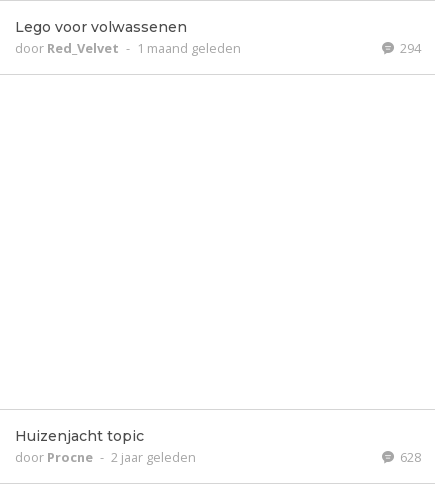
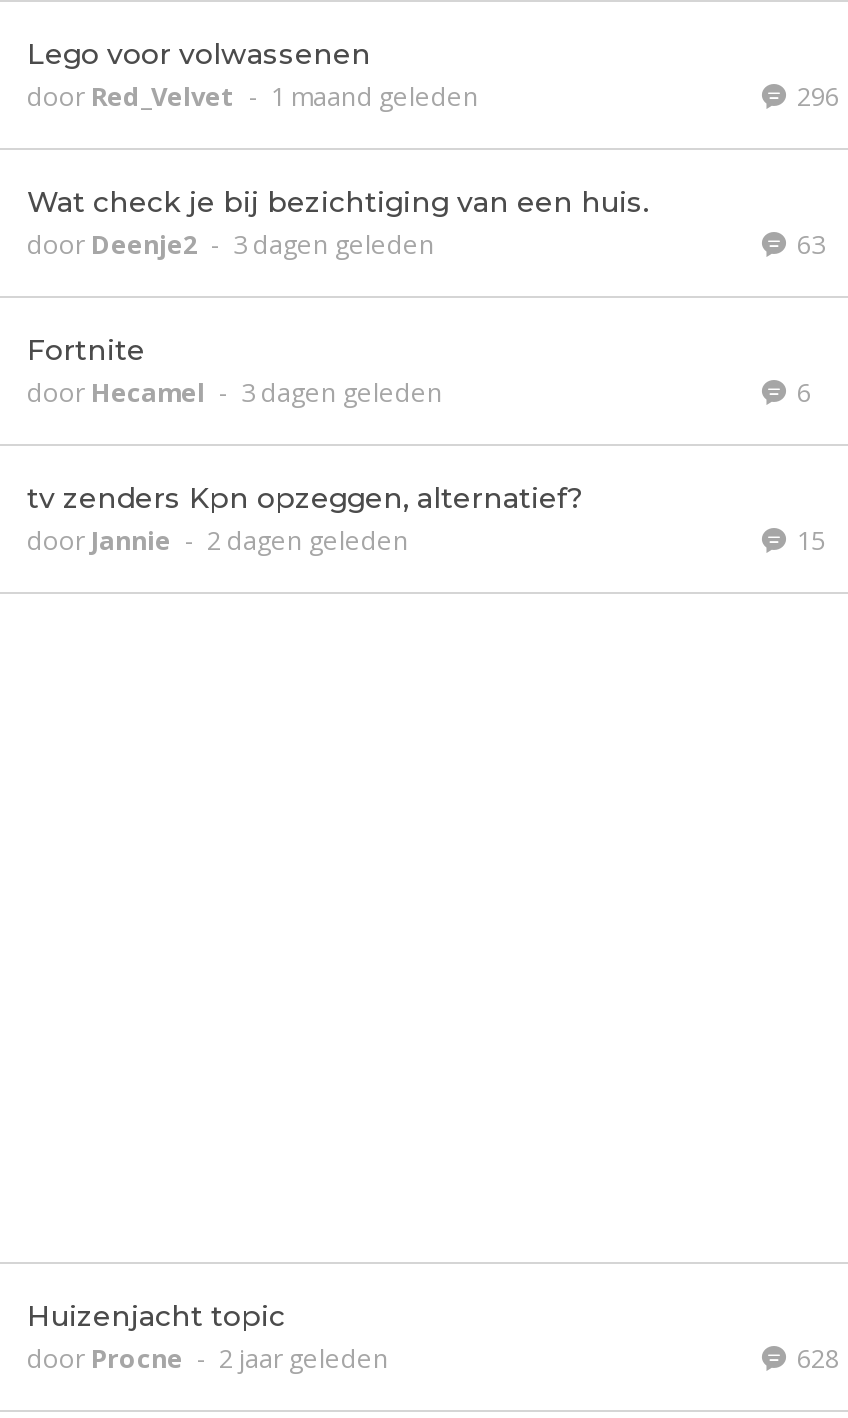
- 294
+ 296
+ Wat check je bij bezichtiging van een huis.
+ door Deenje2 - 3 dagen geleden
+ 63
+ Fortnite
+ door Hecamel - 3 dagen geleden
+ 6
+ tv zenders Kpn opzeggen, alternatief?
+ door Jannie - 2 dagen geleden
+ 15
